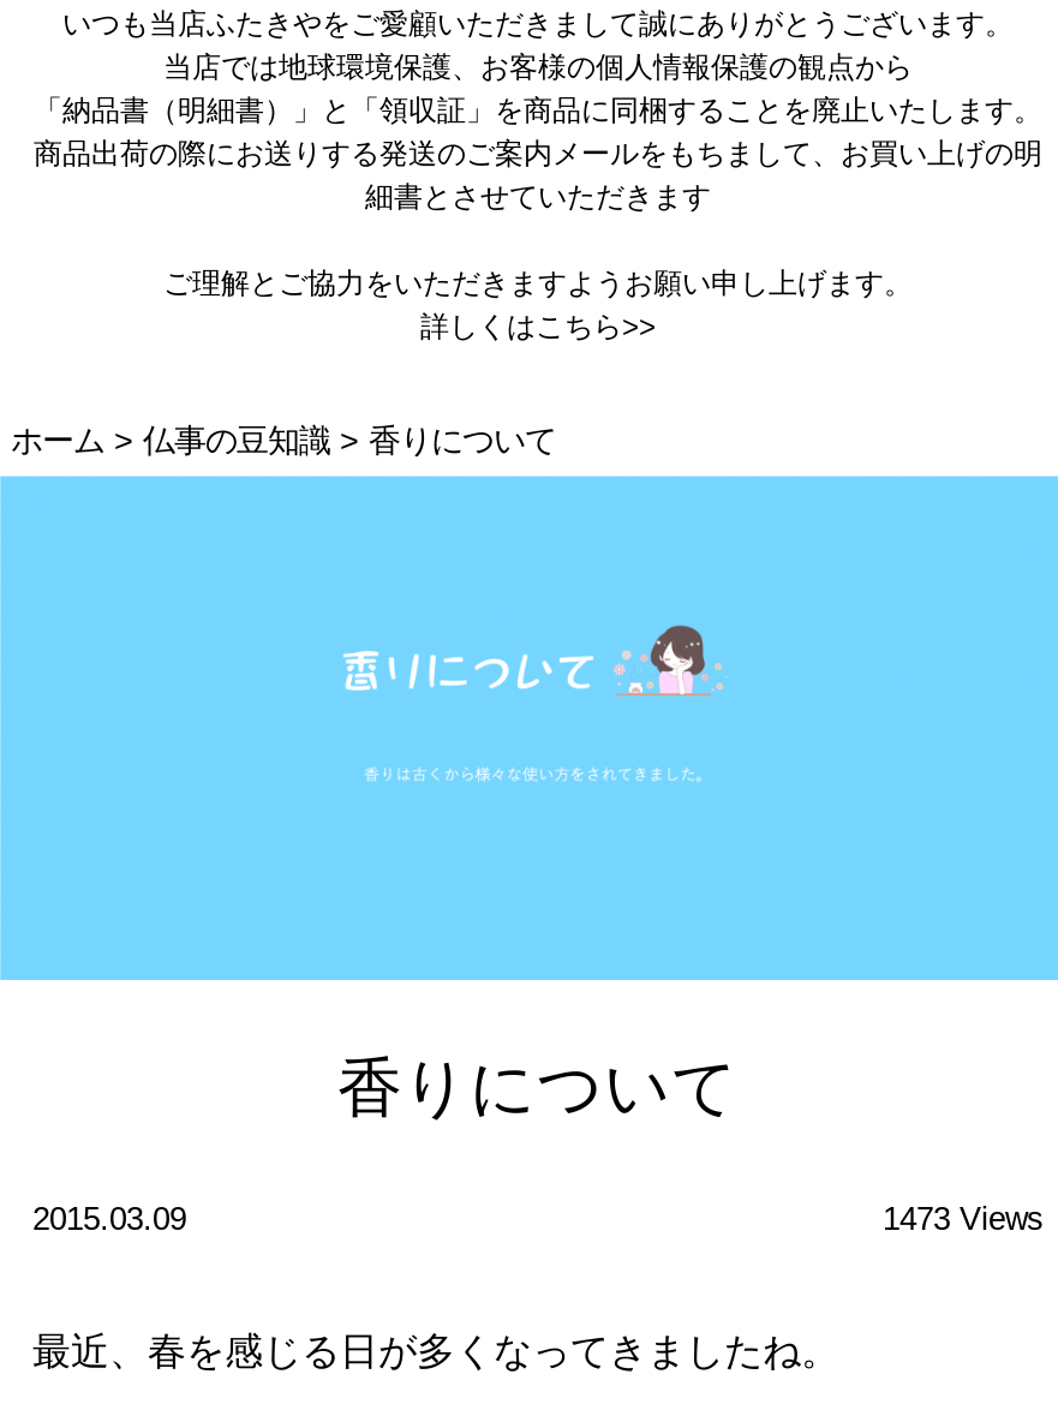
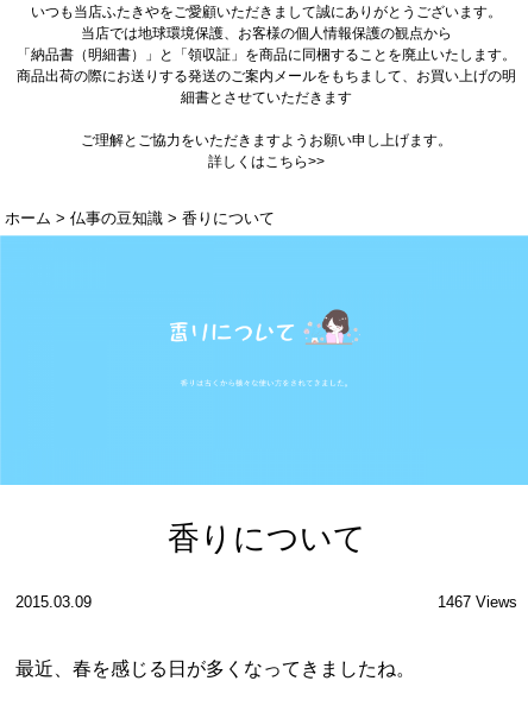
- 1473 Views
+ 1467 Views
